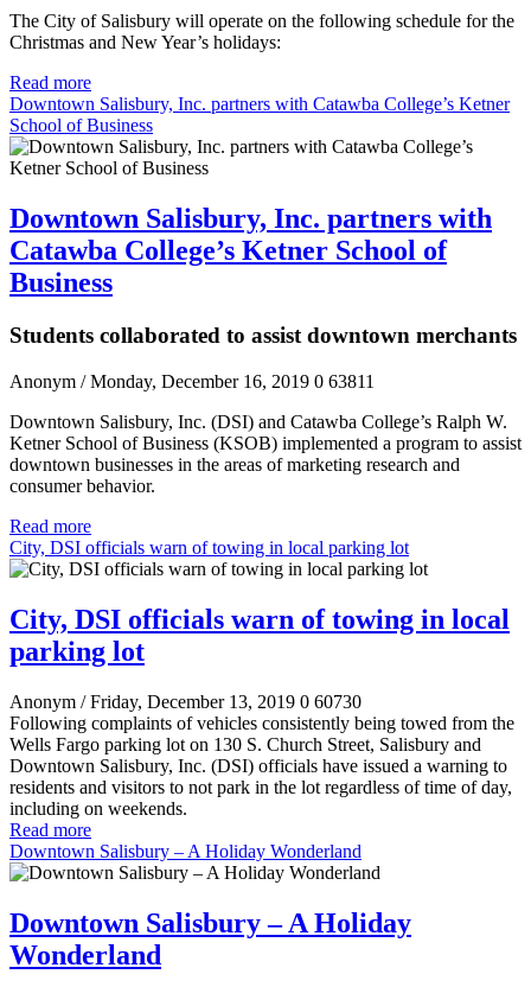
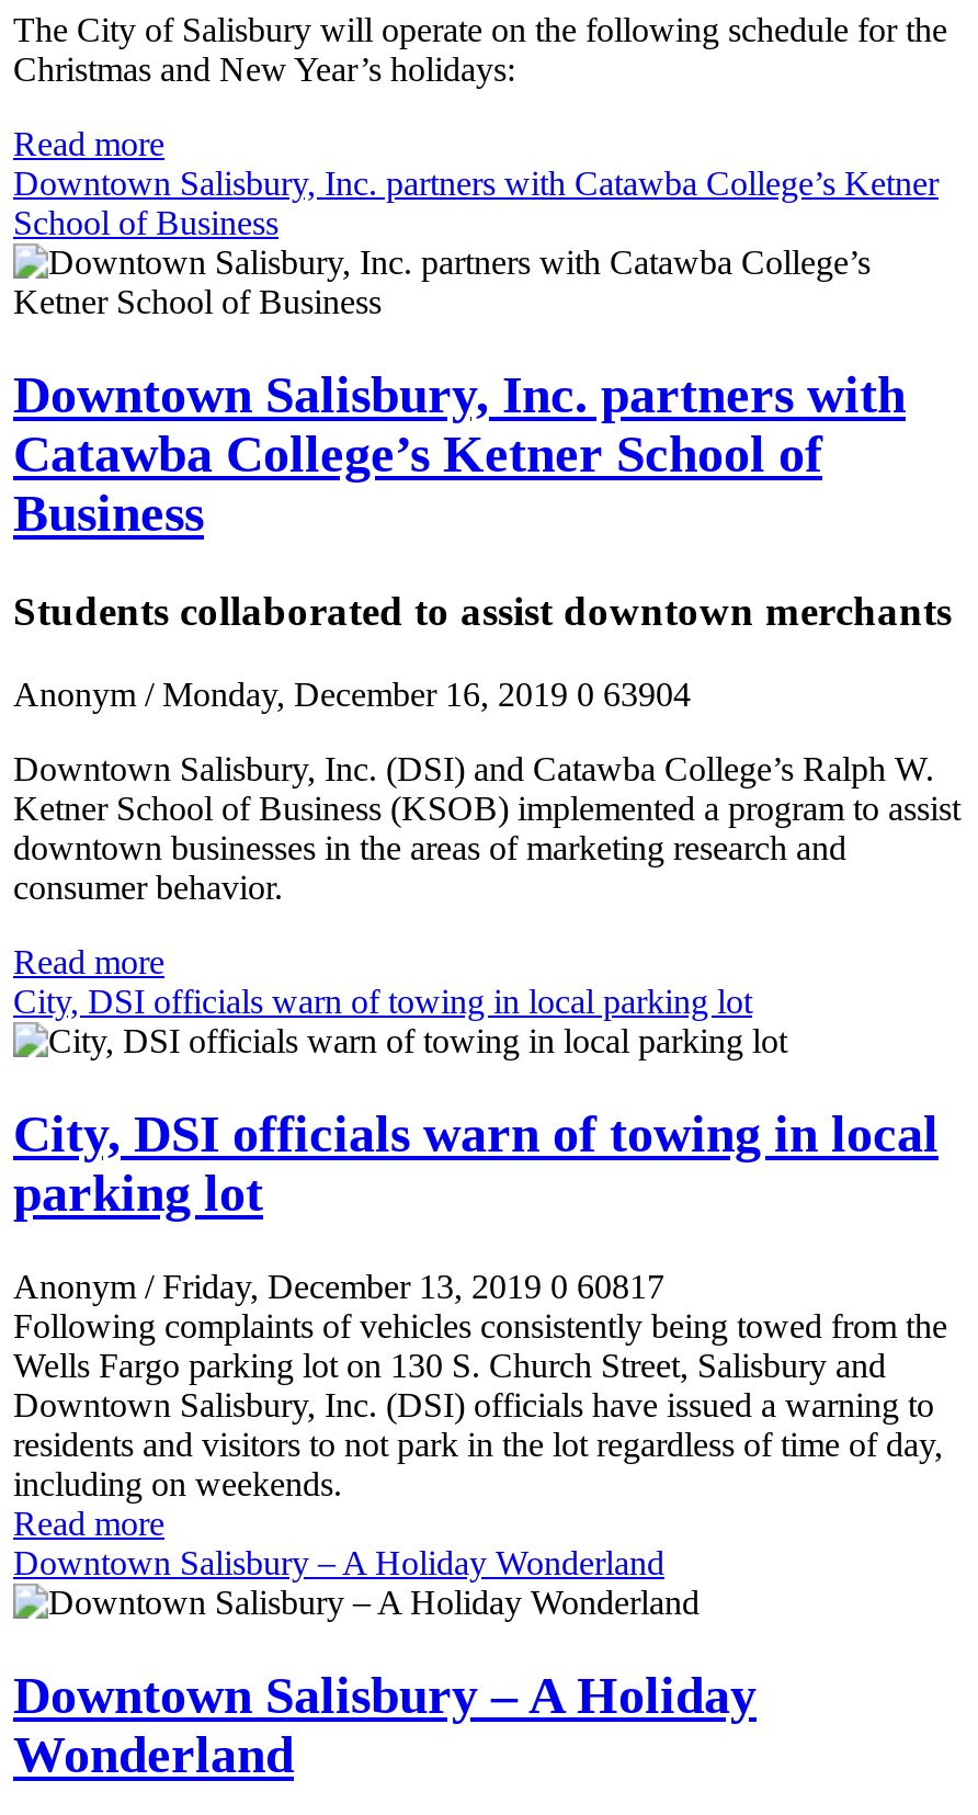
- Anonym / Monday, December 16, 2019 0 63811
+ Anonym / Monday, December 16, 2019 0 63904

- Anonym / Friday, December 13, 2019 0 60730
+ Anonym / Friday, December 13, 2019 0 60817
